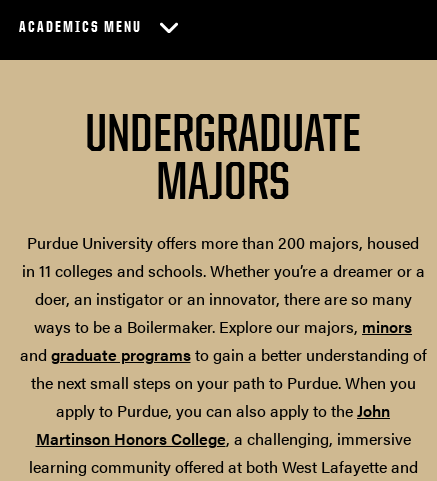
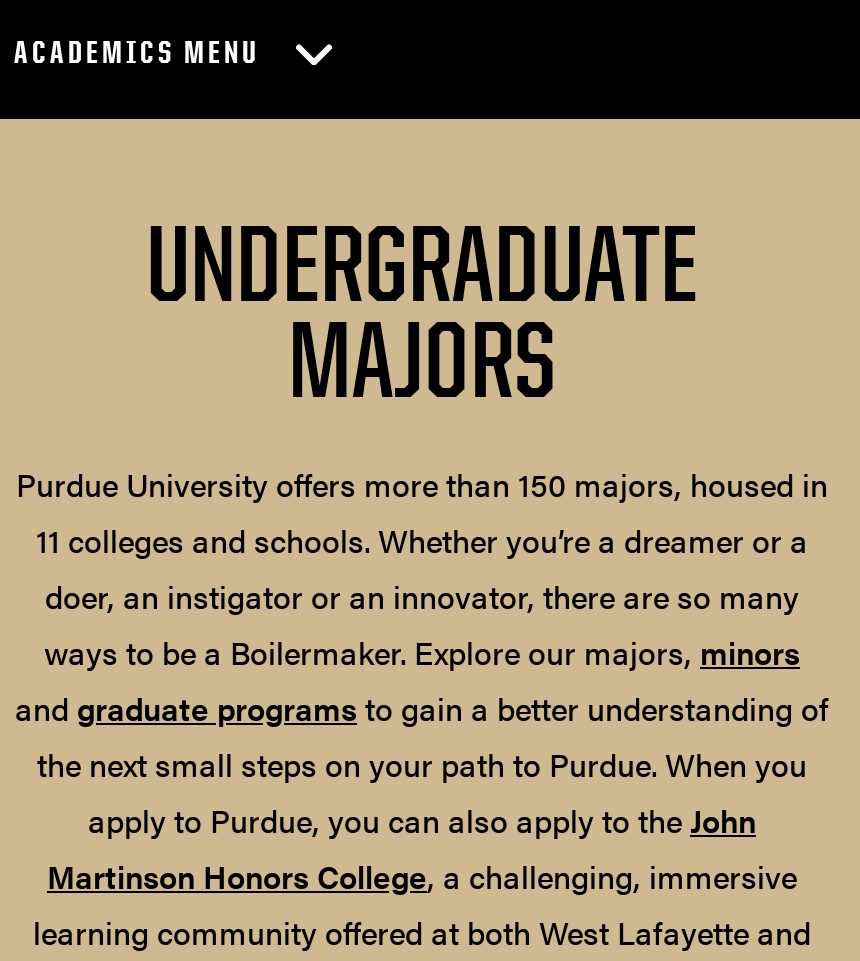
- Purdue University offers more than 200 majors, housed
- in 11 colleges and schools. Whether you’re a dreamer or a
+ Purdue University offers more than 150 majors, housed in
+ 11 colleges and schools. Whether you’re a dreamer or a
